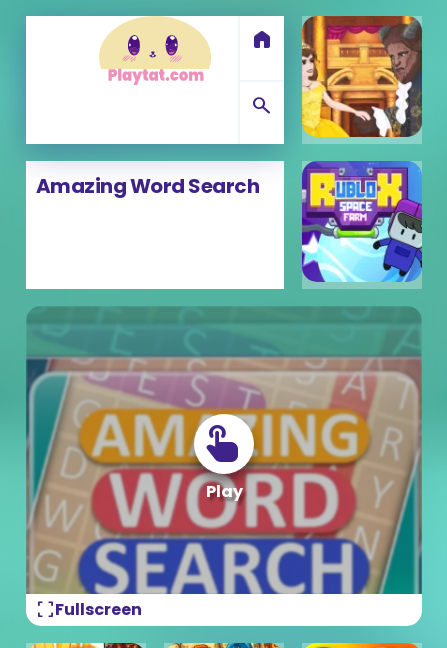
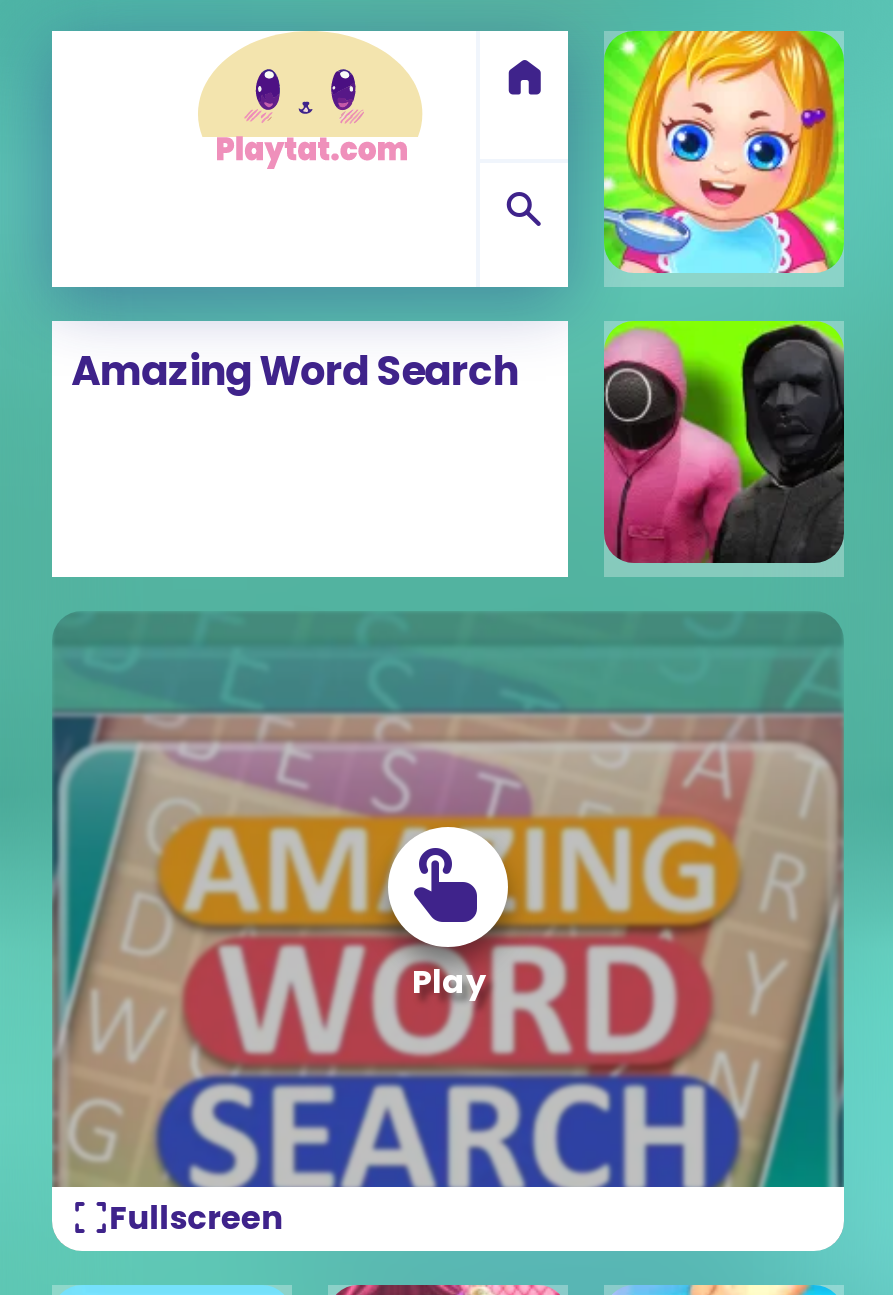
- [image]
+ [image]

- [image]
+ [image]
